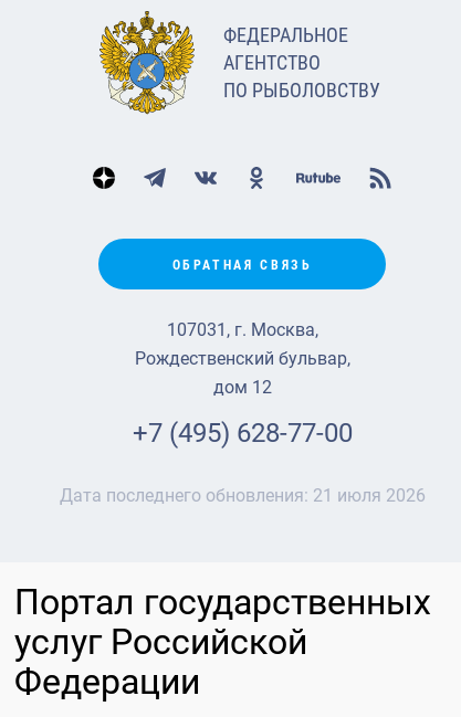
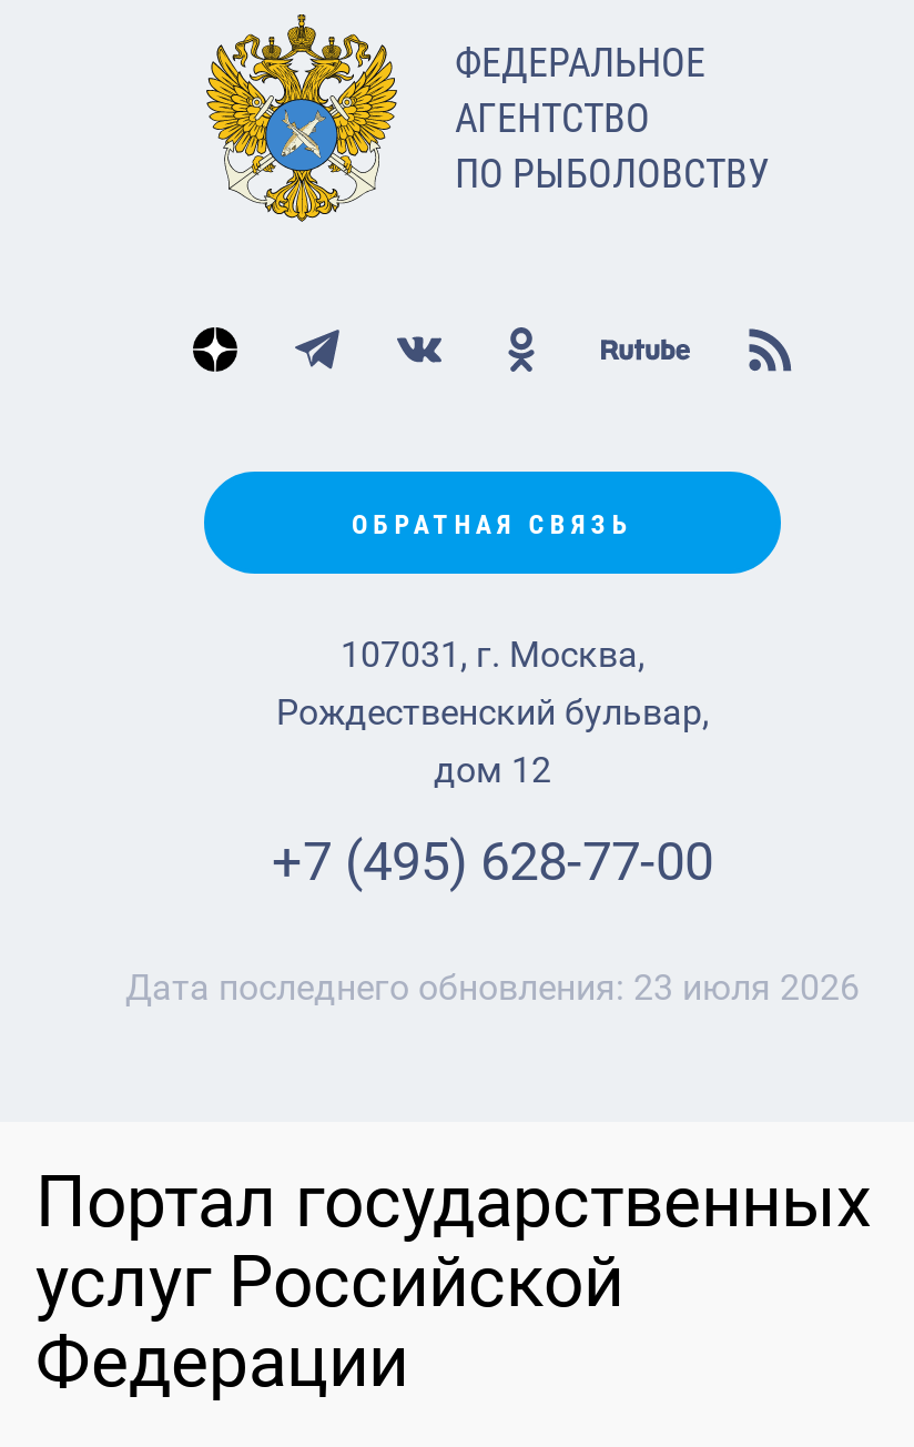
- Дата последнего обновления: 21 июля 2026
+ Дата последнего обновления: 23 июля 2026
